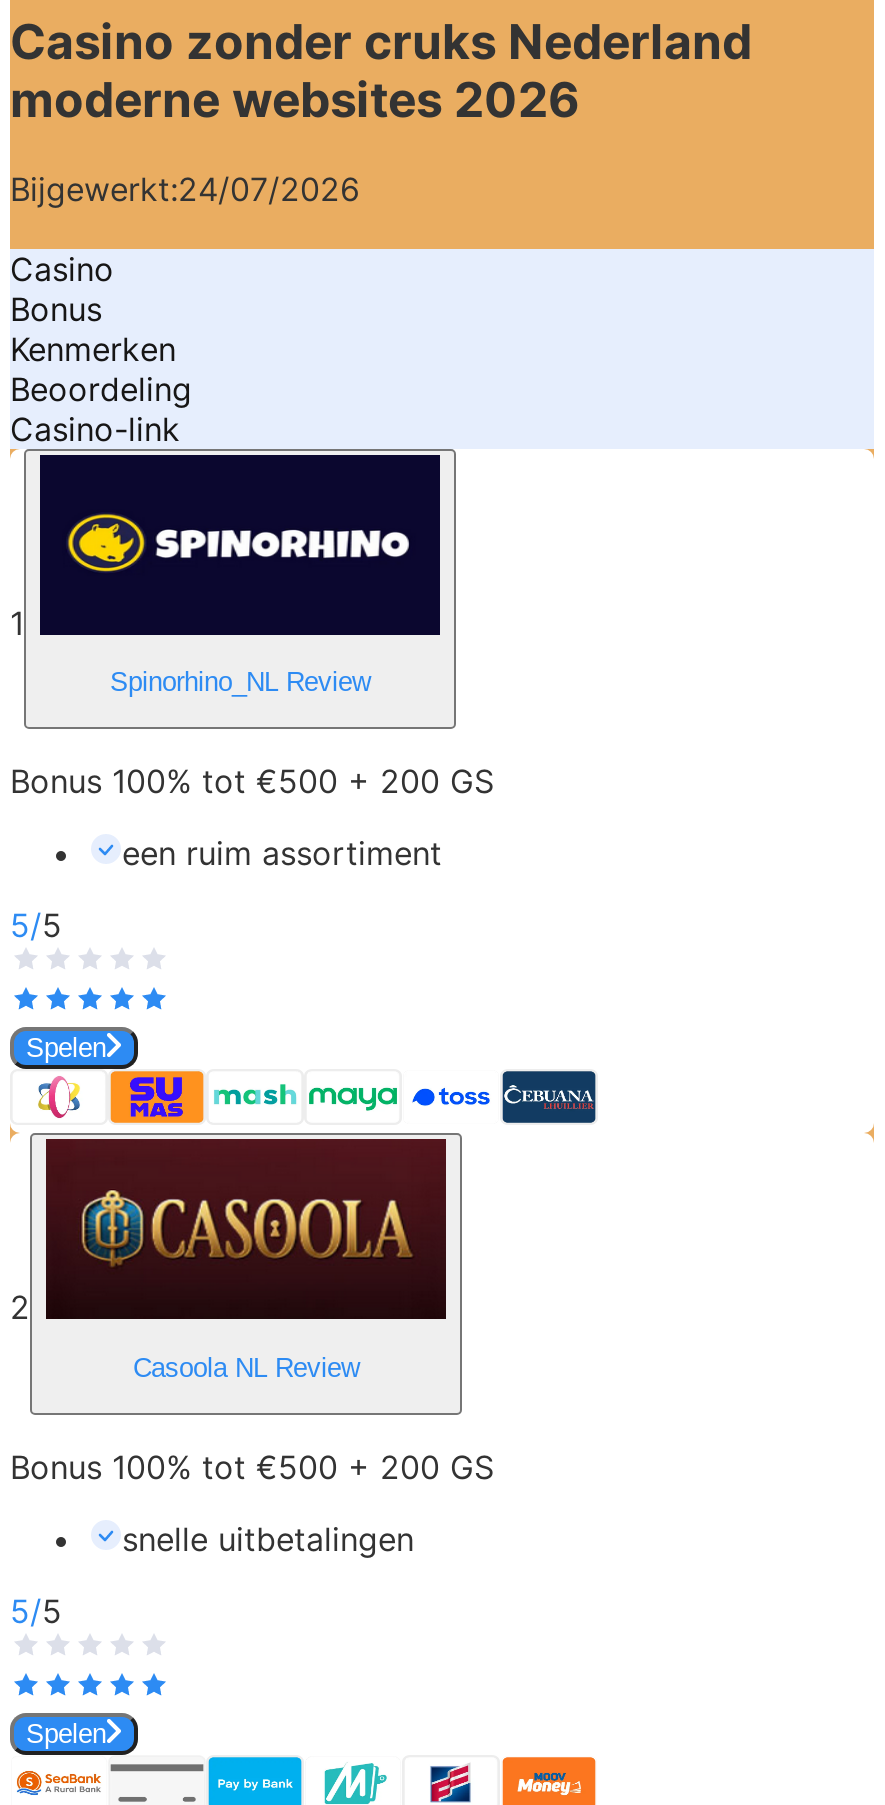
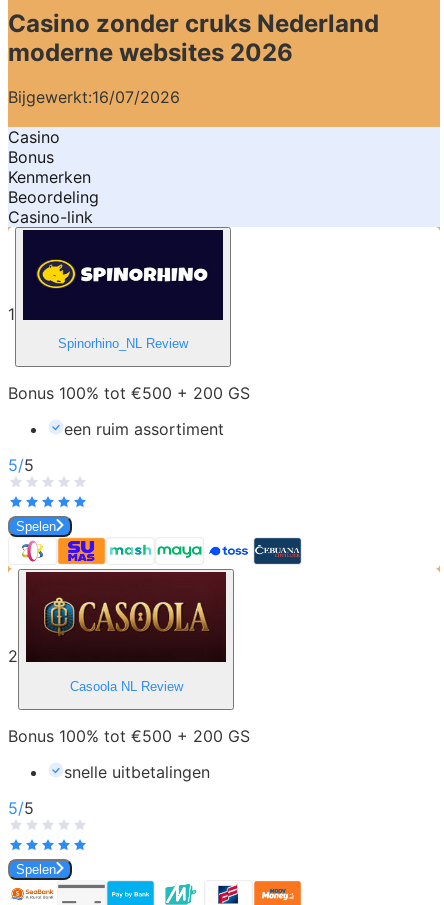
- Bijgewerkt:24/07/2026
+ Bijgewerkt:16/07/2026
